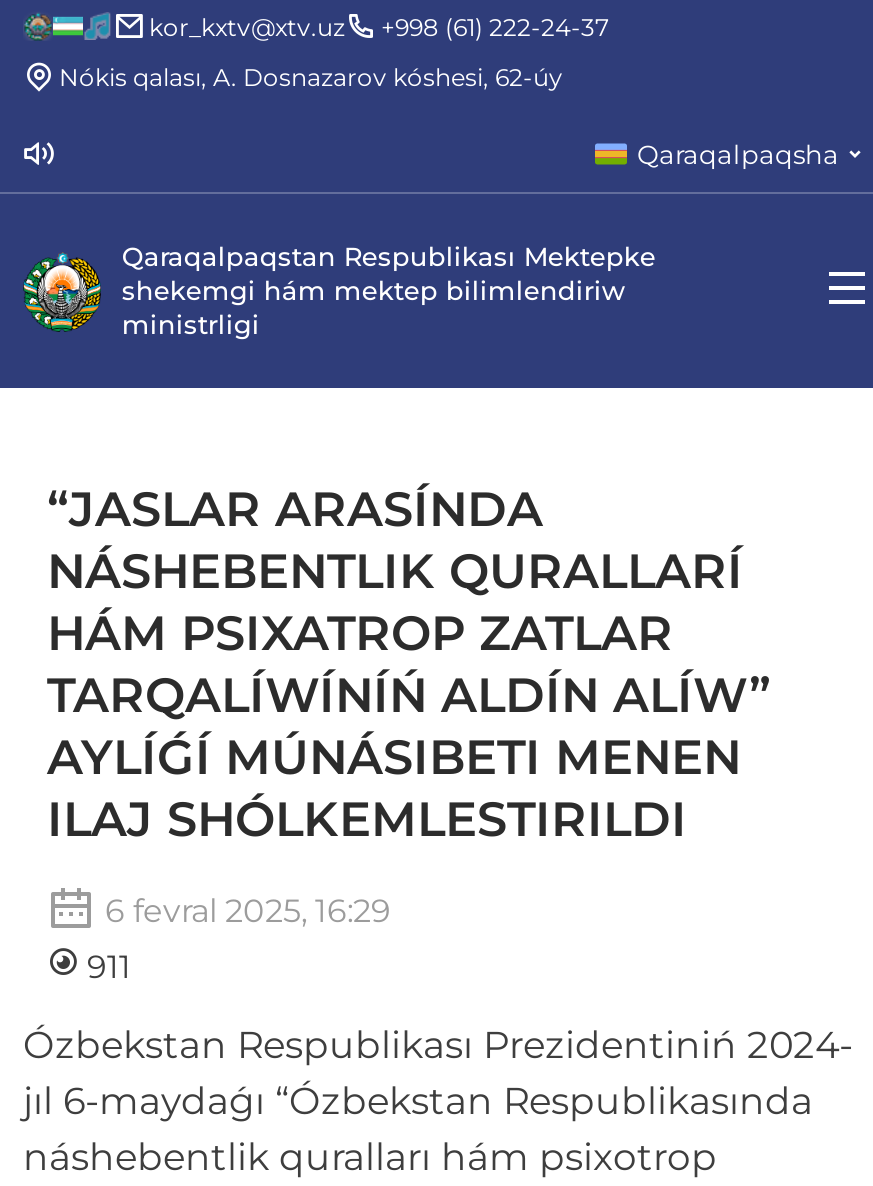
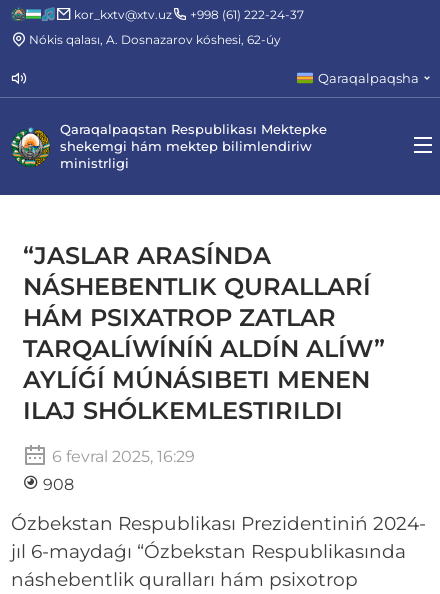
- 911
+ 908
